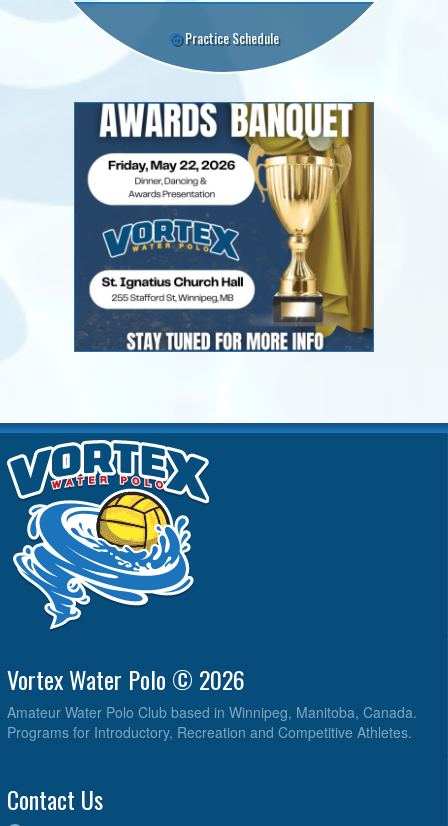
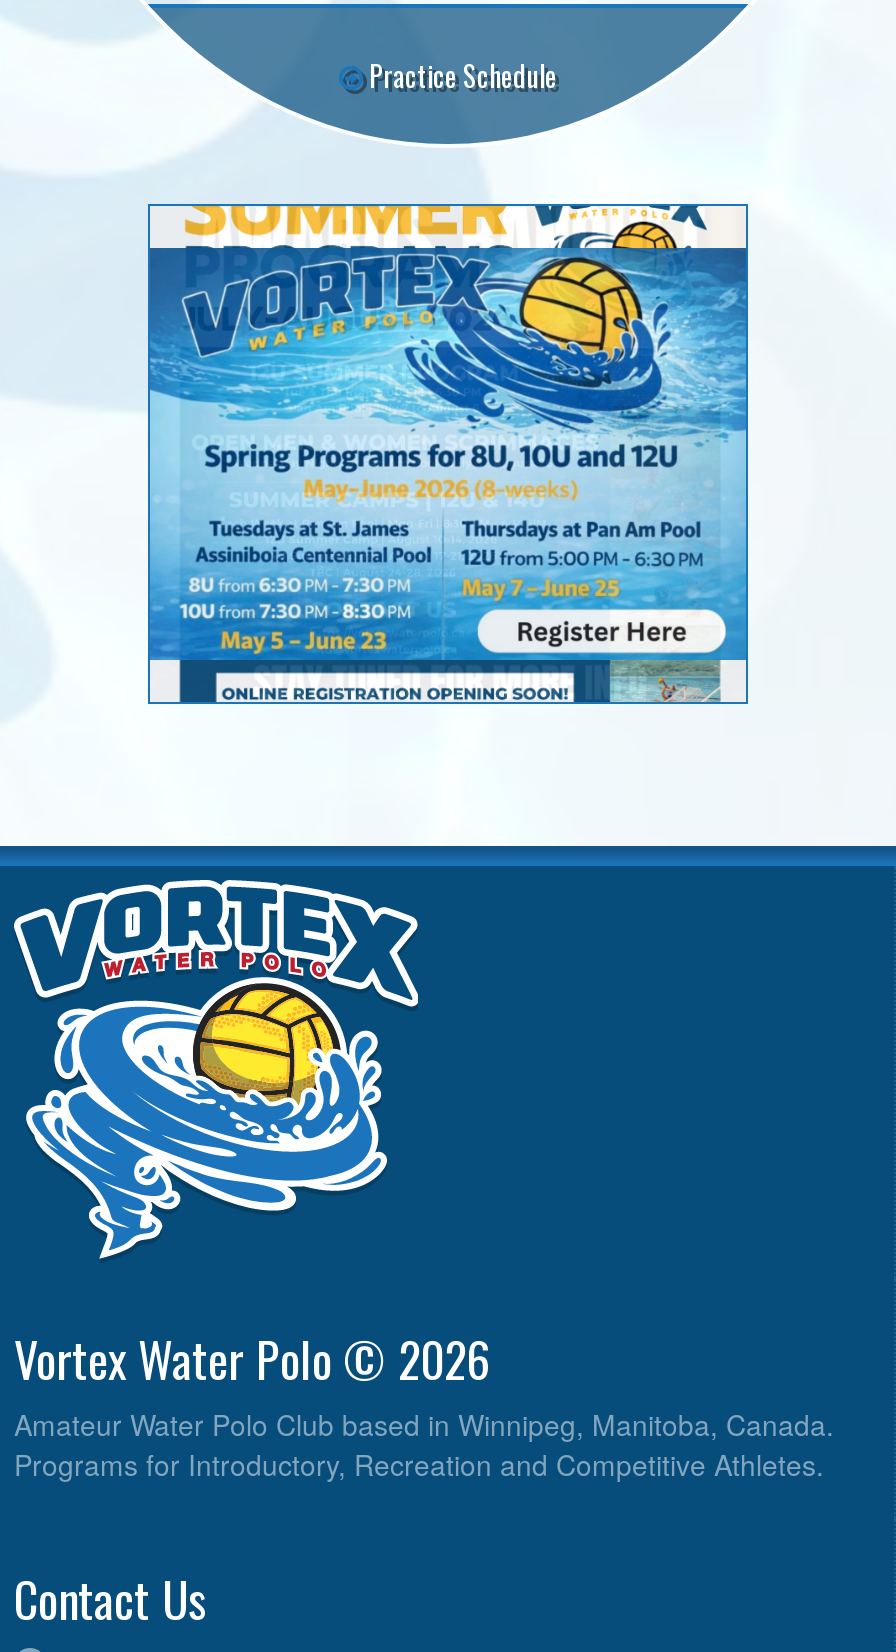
- [image]
+ [image]
